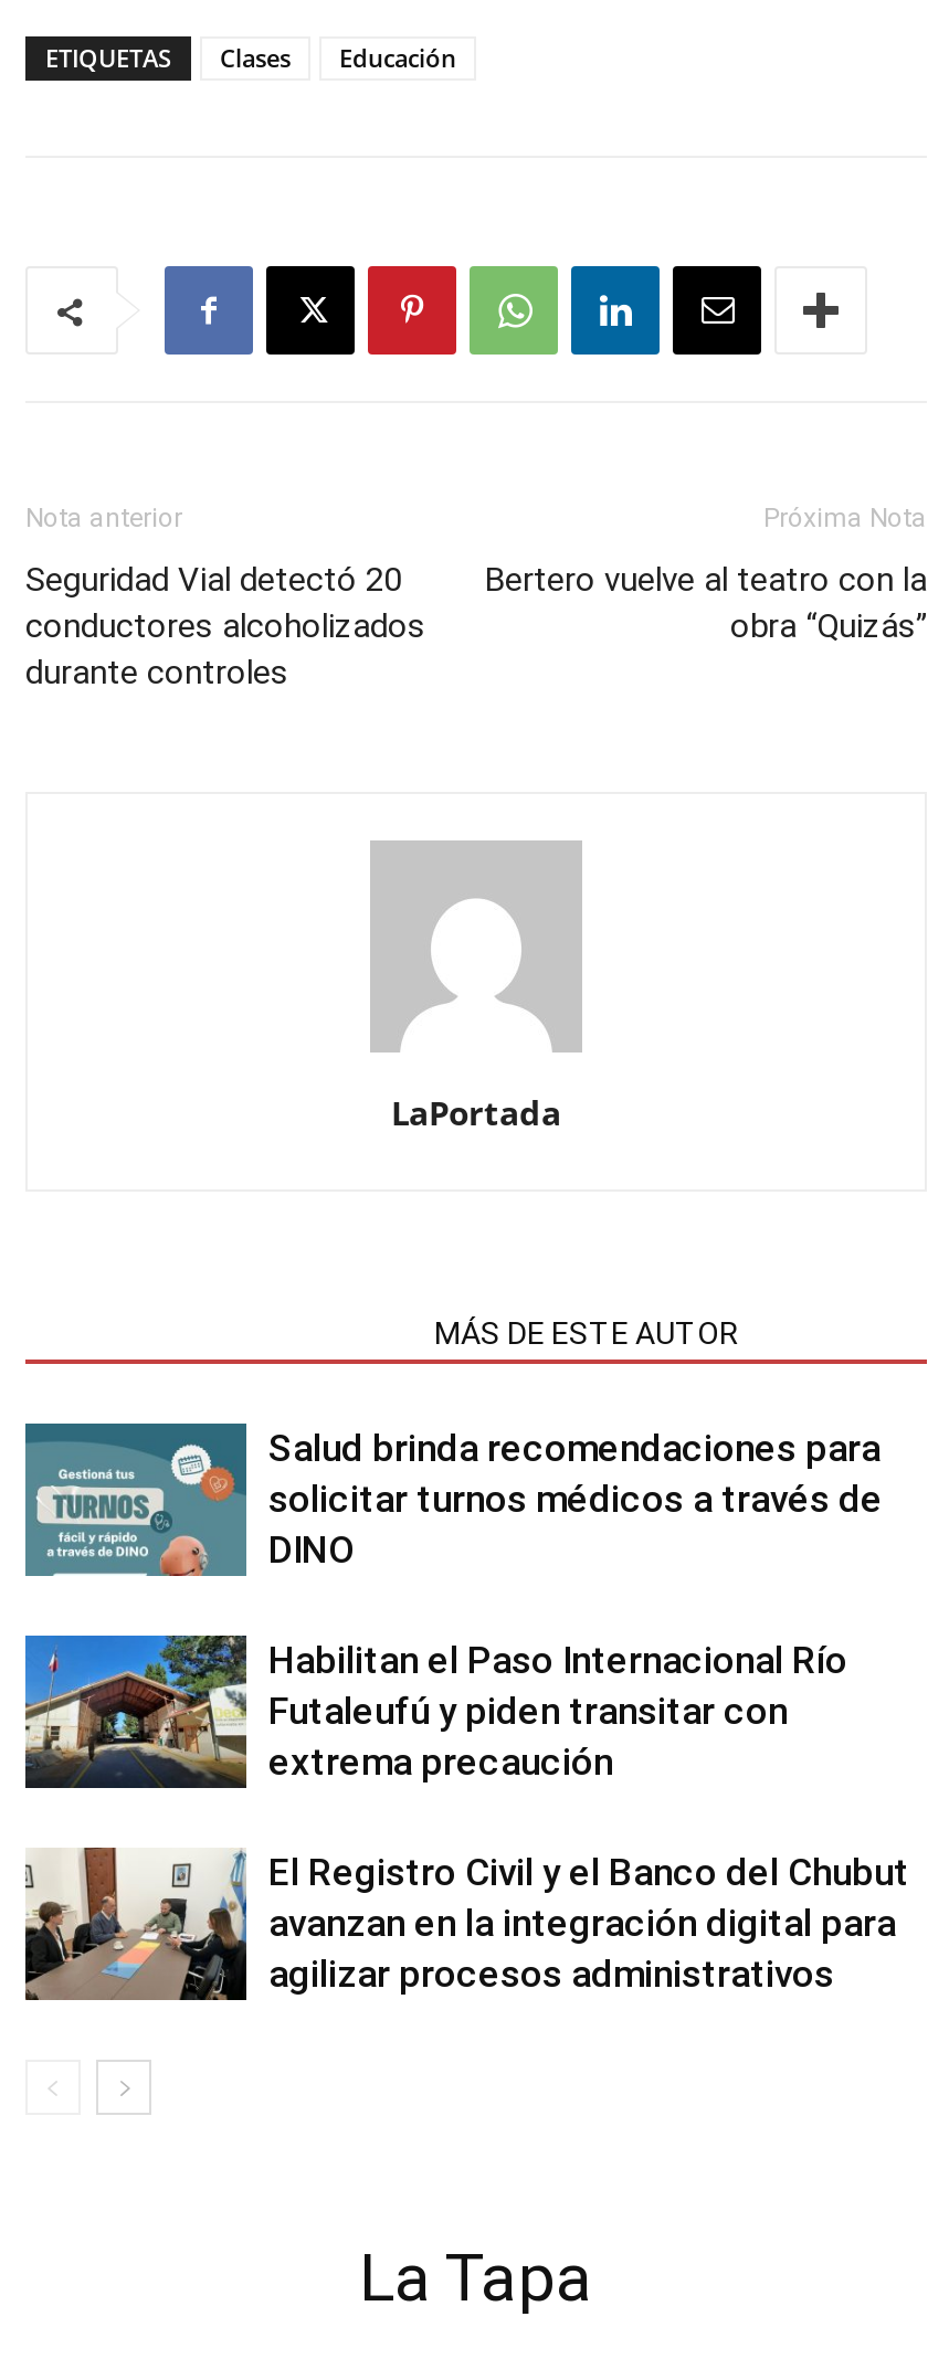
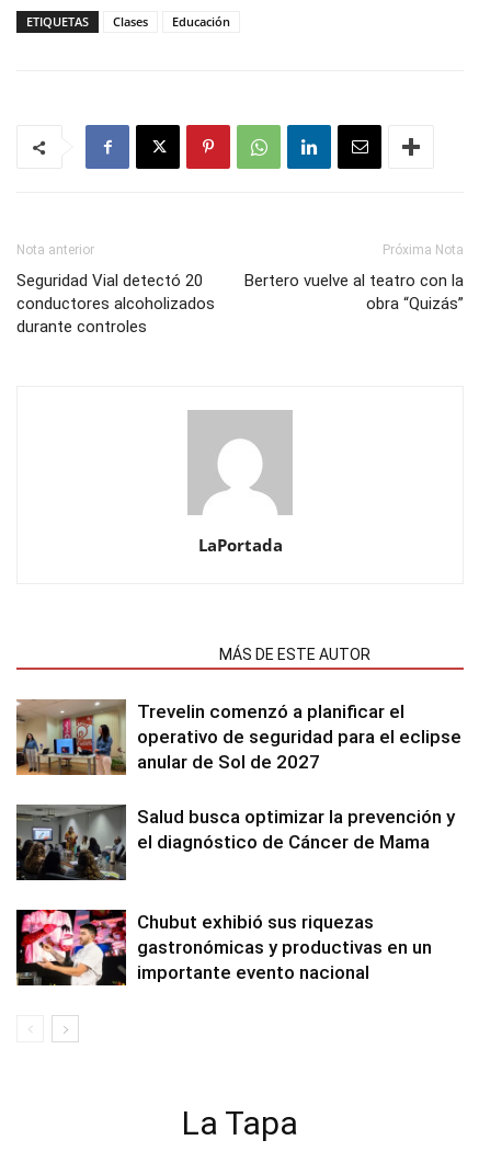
- [image]
- Salud brinda recomendaciones para
- solicitar turnos médicos a través de
- DINO
+ [image]
+ Trevelin comenzó a planificar el
+ operativo de seguridad para el eclipse
+ anular de Sol de 2027

- [image]
- Habilitan el Paso Internacional Río
- Futaleufú y piden transitar con
- extrema precaución
+ [image]
+ Salud busca optimizar la prevención y
+ el diagnóstico de Cáncer de Mama

- [image]
- El Registro Civil y el Banco del Chubut
- avanzan en la integración digital para
- agilizar procesos administrativos
+ [image]
+ Chubut exhibió sus riquezas
+ gastronómicas y productivas en un
+ importante evento nacional
